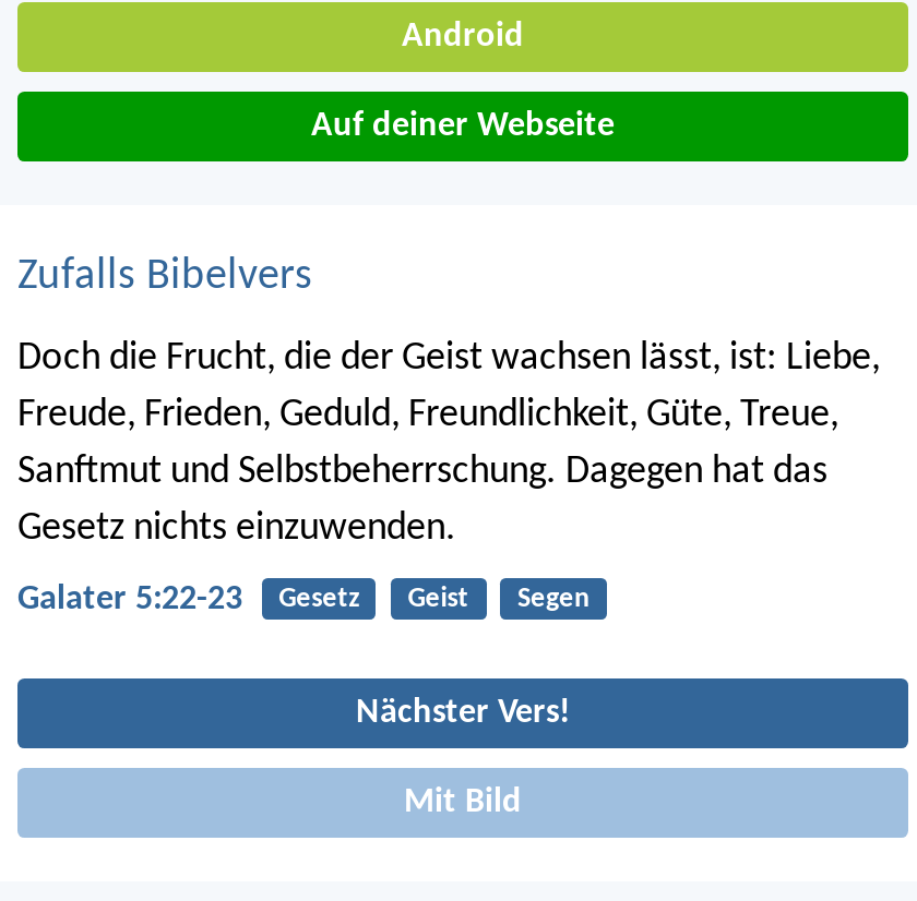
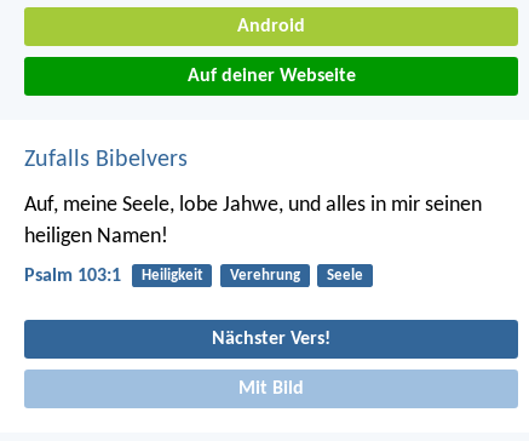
- Doch die Frucht, die der Geist wachsen lässt, ist: Liebe,
- Freude, Frieden, Geduld, Freundlichkeit, Güte, Treue,
- Sanftmut und Selbstbeherrschung. Dagegen hat das
- Gesetz nichts einzuwenden.
+ Auf, meine Seele, lobe Jahwe, und alles in mir seinen
+ heiligen Namen!

- Galater 5:22-23
- Gesetz
- Geist
- Segen
+ Psalm 103:1
+ Heiligkeit
+ Verehrung
+ Seele
